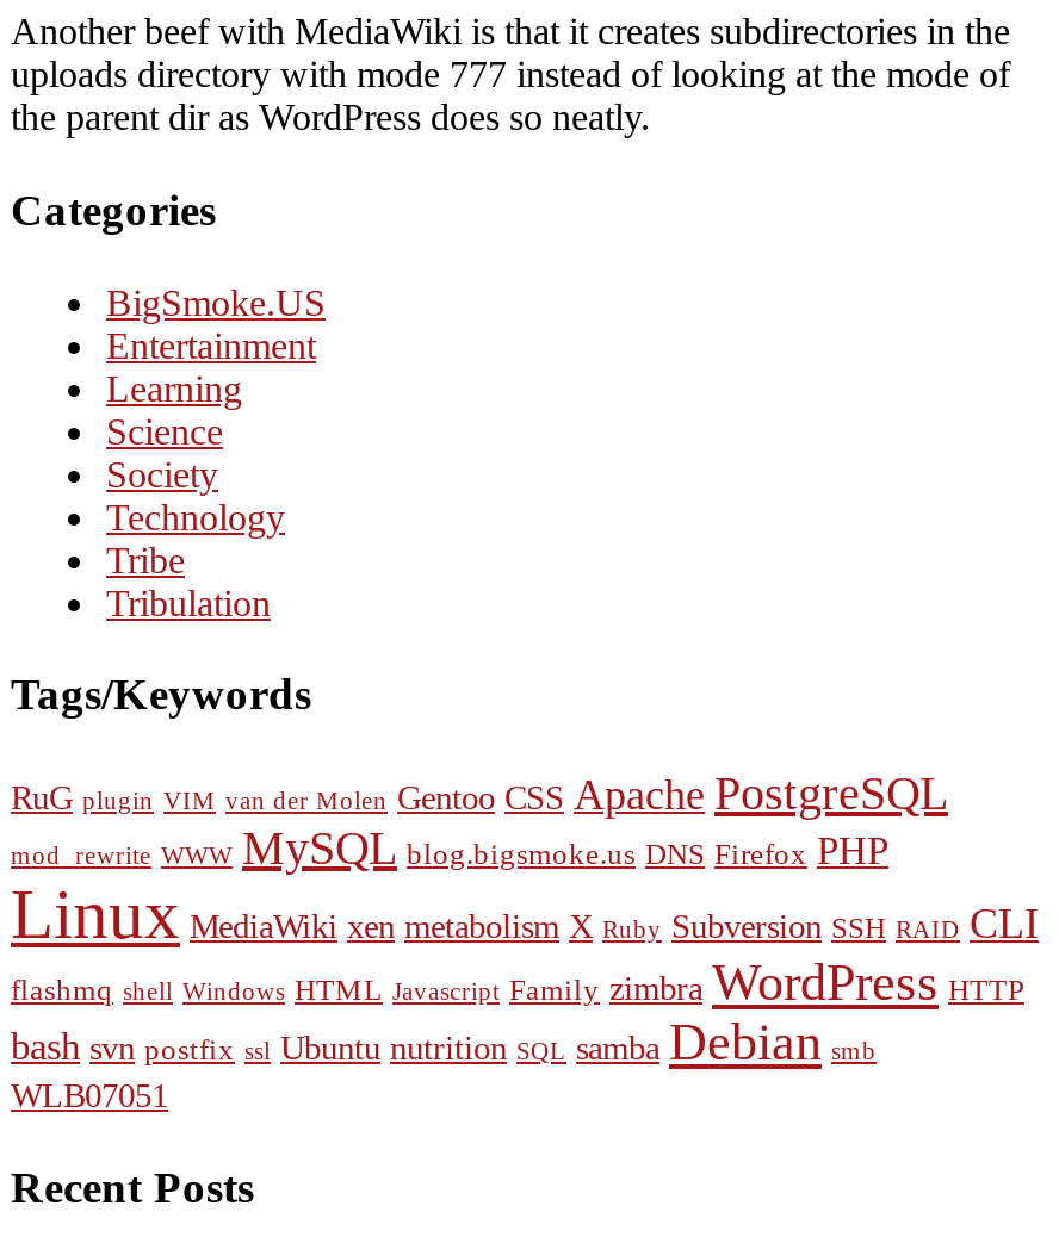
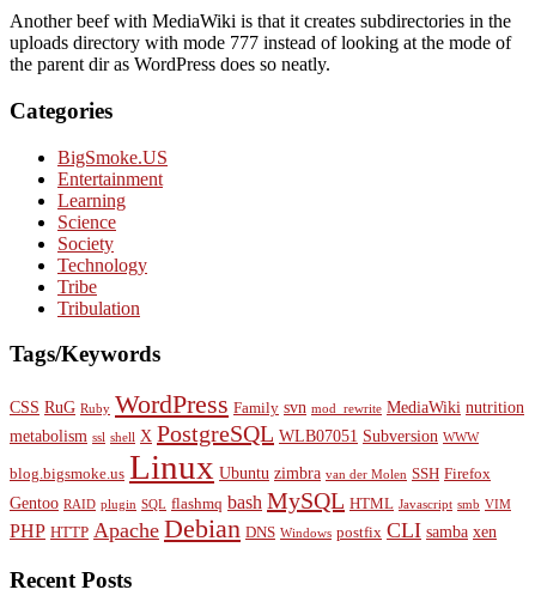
- RuG plugin VIM van der Molen Gentoo CSS Apache PostgreSQL
- mod_rewrite WWW MySQL blog.bigsmoke.us DNS Firefox PHP
- Linux MediaWiki xen metabolism X Ruby Subversion SSH RAID CLI
- flashmq shell Windows HTML Javascript Family zimbra WordPress HTTP
- bash svn postfix ssl Ubuntu nutrition SQL samba Debian smb
- WLB07051
+ CSS RuG Ruby WordPress Family svn mod_rewrite MediaWiki nutrition
+ metabolism ssl shell X PostgreSQL WLB07051 Subversion WWW
+ blog.bigsmoke.us Linux Ubuntu zimbra van der Molen SSH Firefox
+ Gentoo RAID plugin SQL flashmq bash MySQL HTML Javascript smb VIM
+ PHP HTTP Apache Debian DNS Windows postfix CLI samba xen
